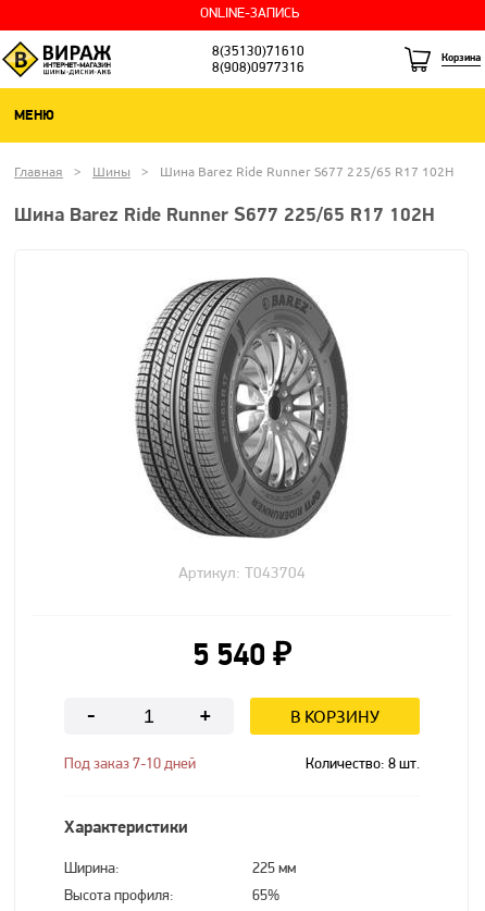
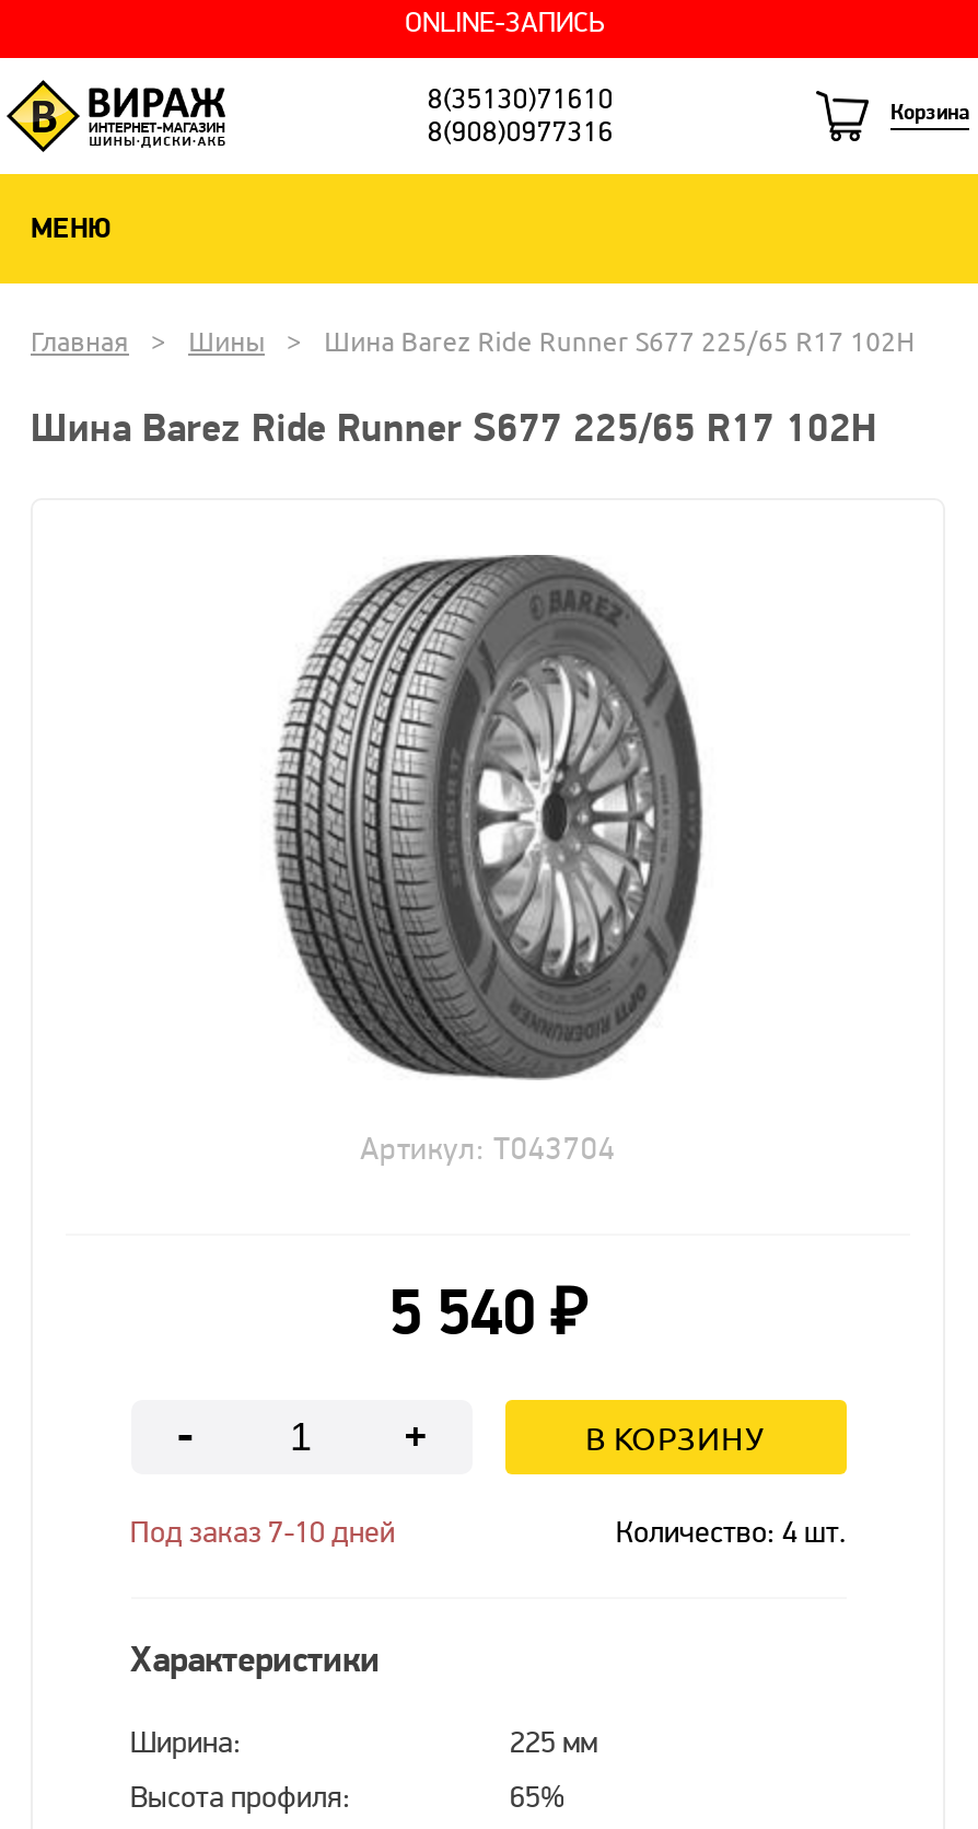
- Количество: 8 шт.
+ Количество: 4 шт.
